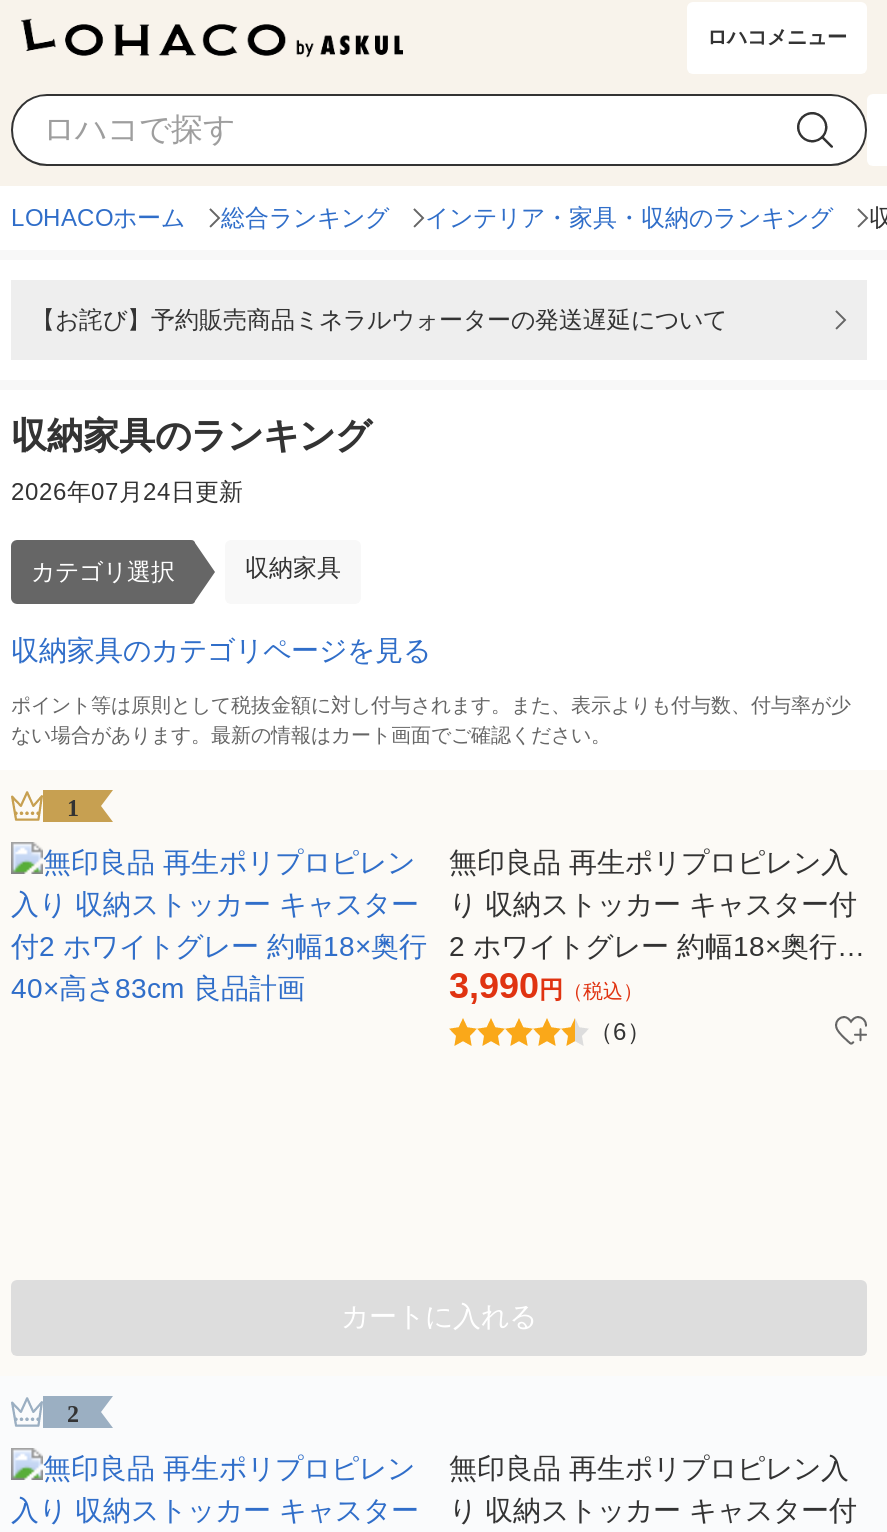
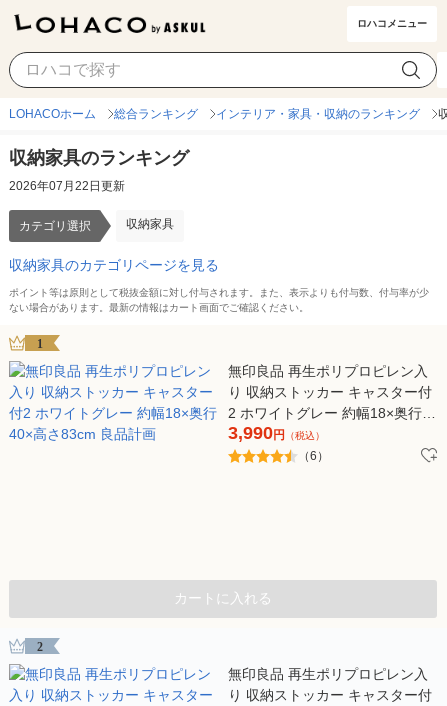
- 【お詫び】予約販売商品ミネラルウォーターの発送遅延について

- 2026年07月24日更新
+ 2026年07月22日更新
